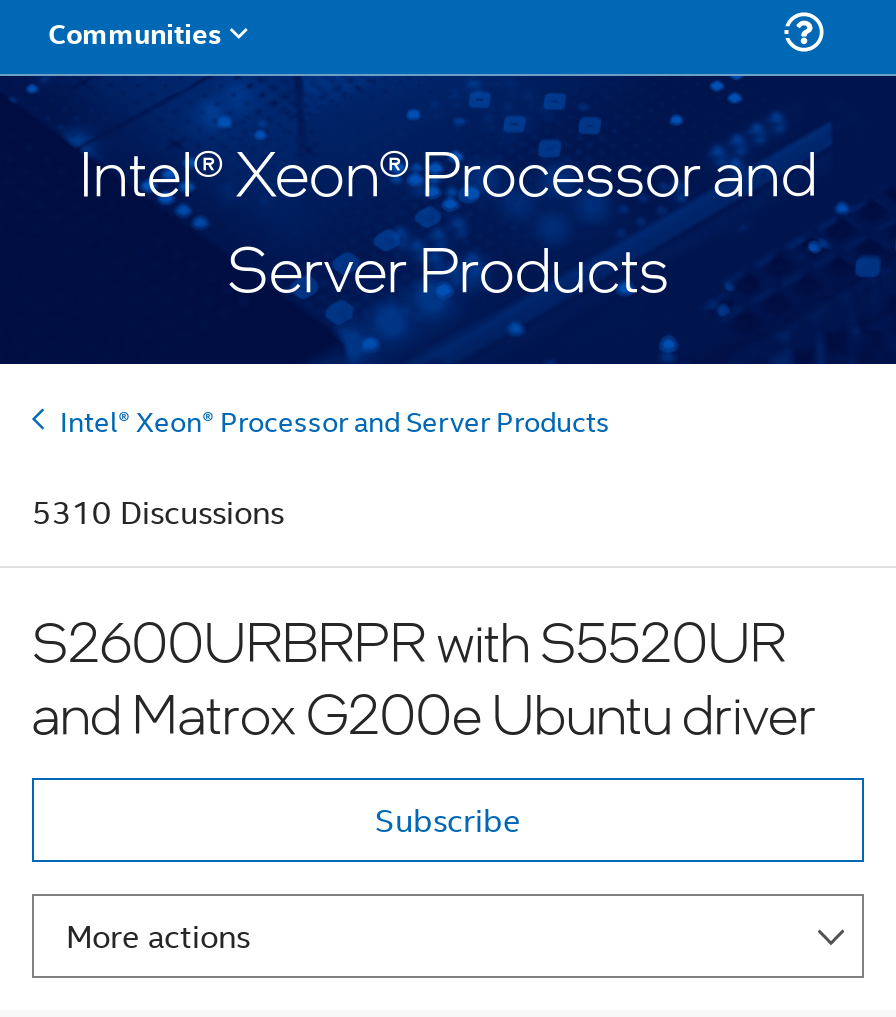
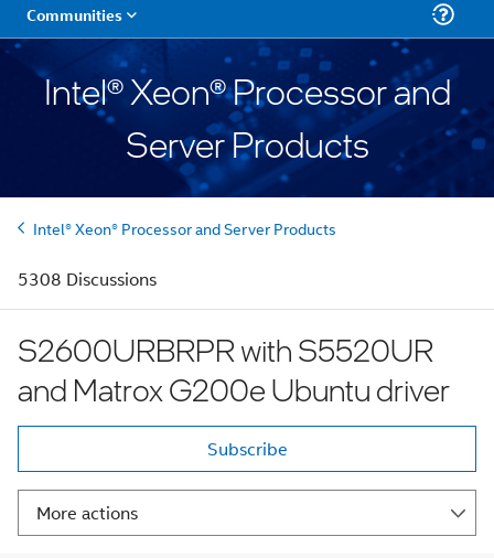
- 5310 Discussions
+ 5308 Discussions
